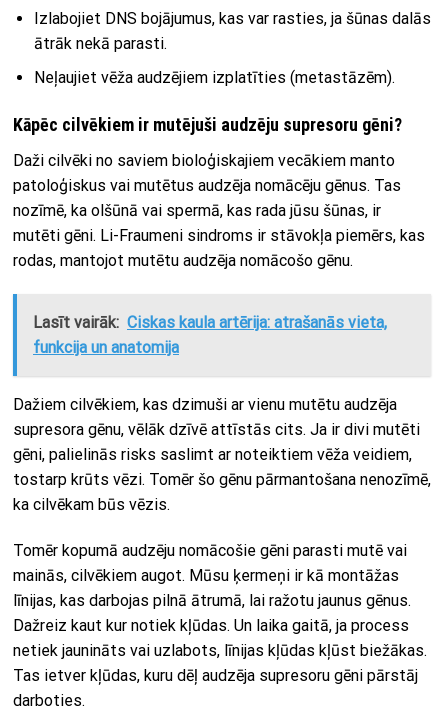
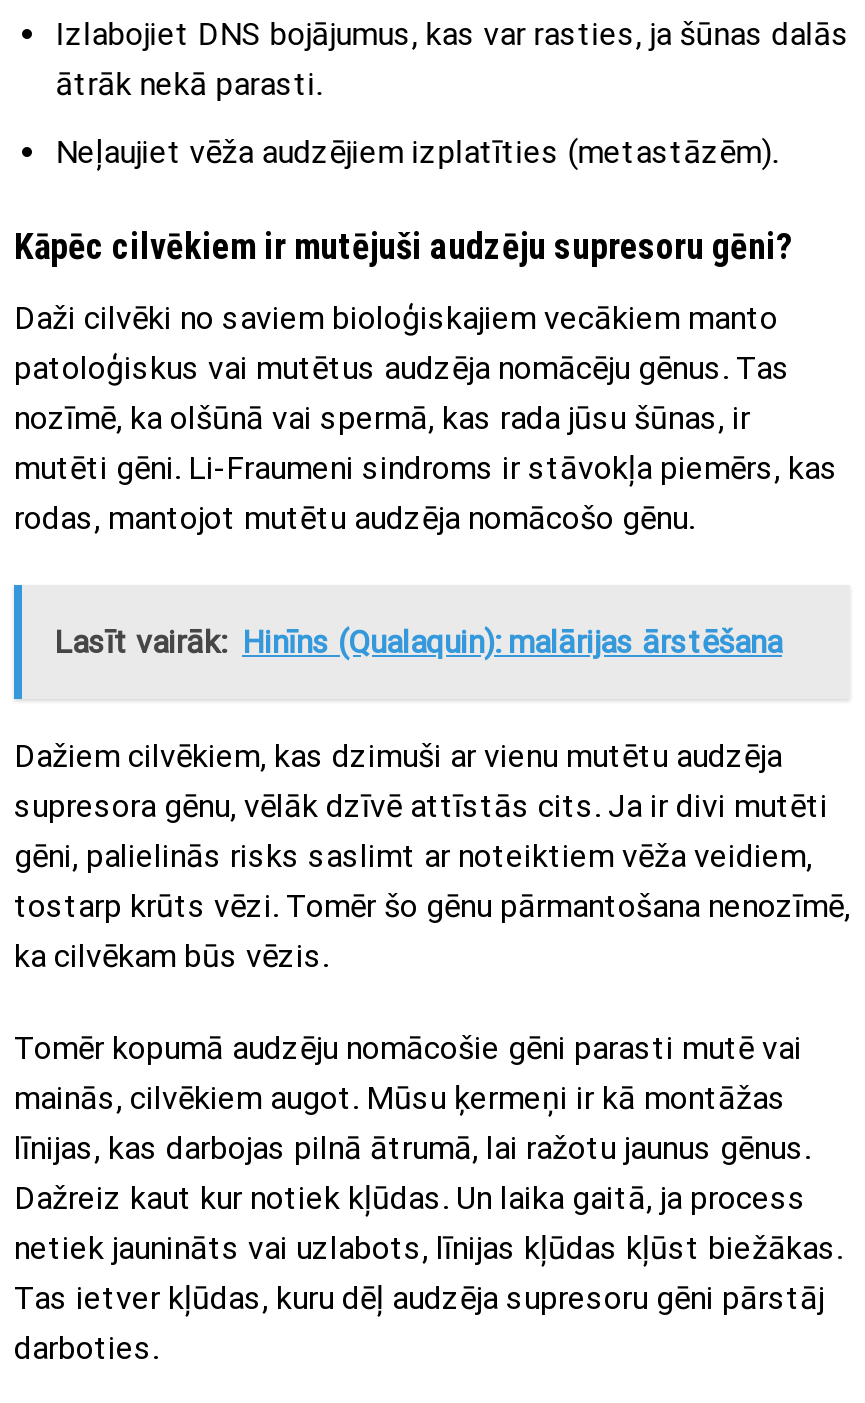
- Lasīt vairāk: Ciskas kaula artērija: atrašanās vieta,
- funkcija un anatomija
+ Lasīt vairāk: Hinīns (Qualaquin): malārijas ārstēšana
